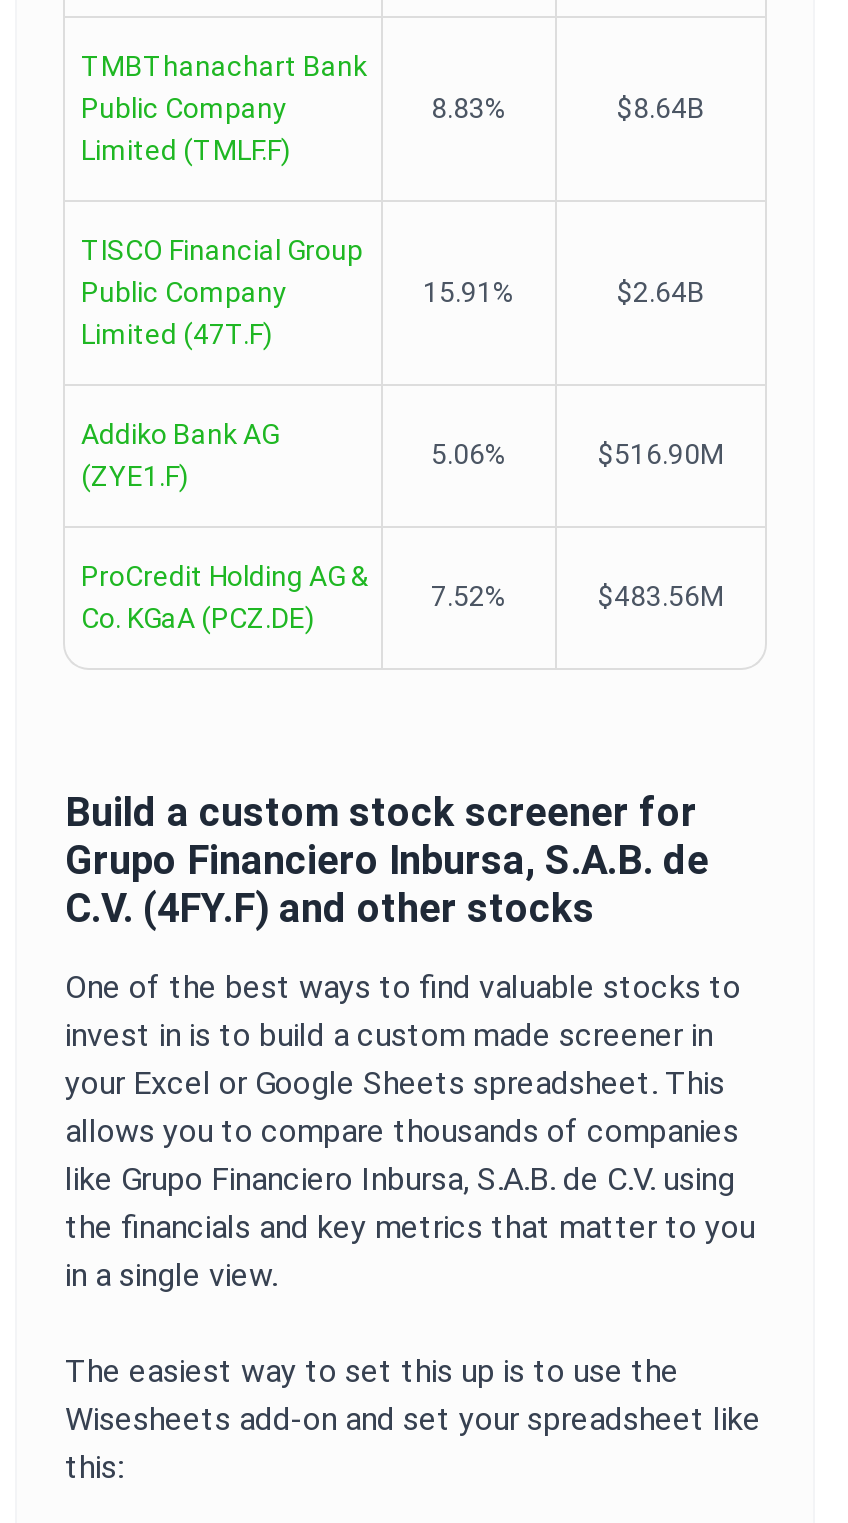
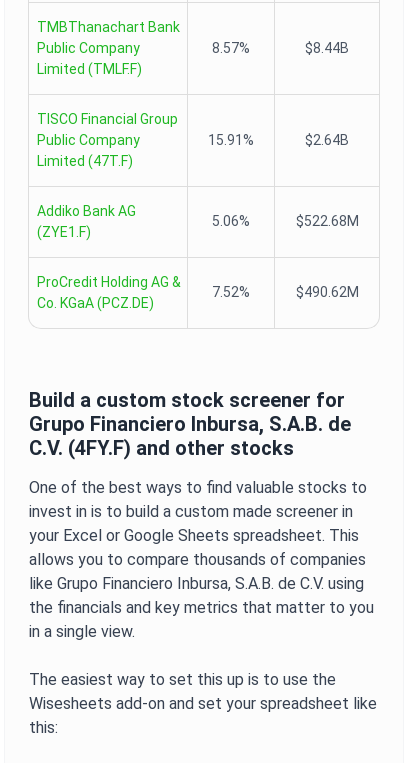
- 8.83%
- $8.64B
+ 8.57%
+ $8.44B

- $516.90M
+ $522.68M

- $483.56M
+ $490.62M
